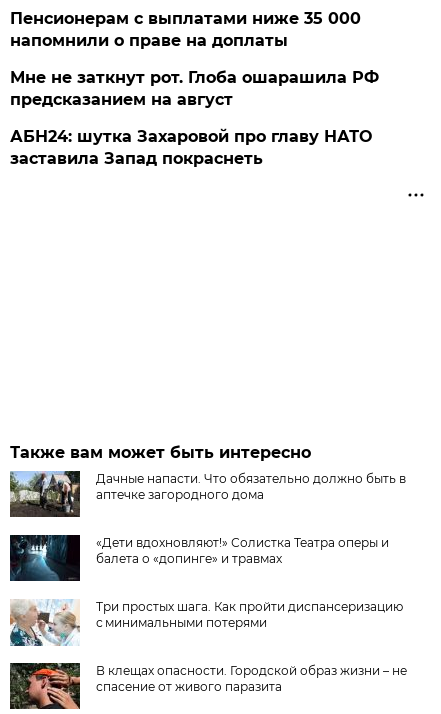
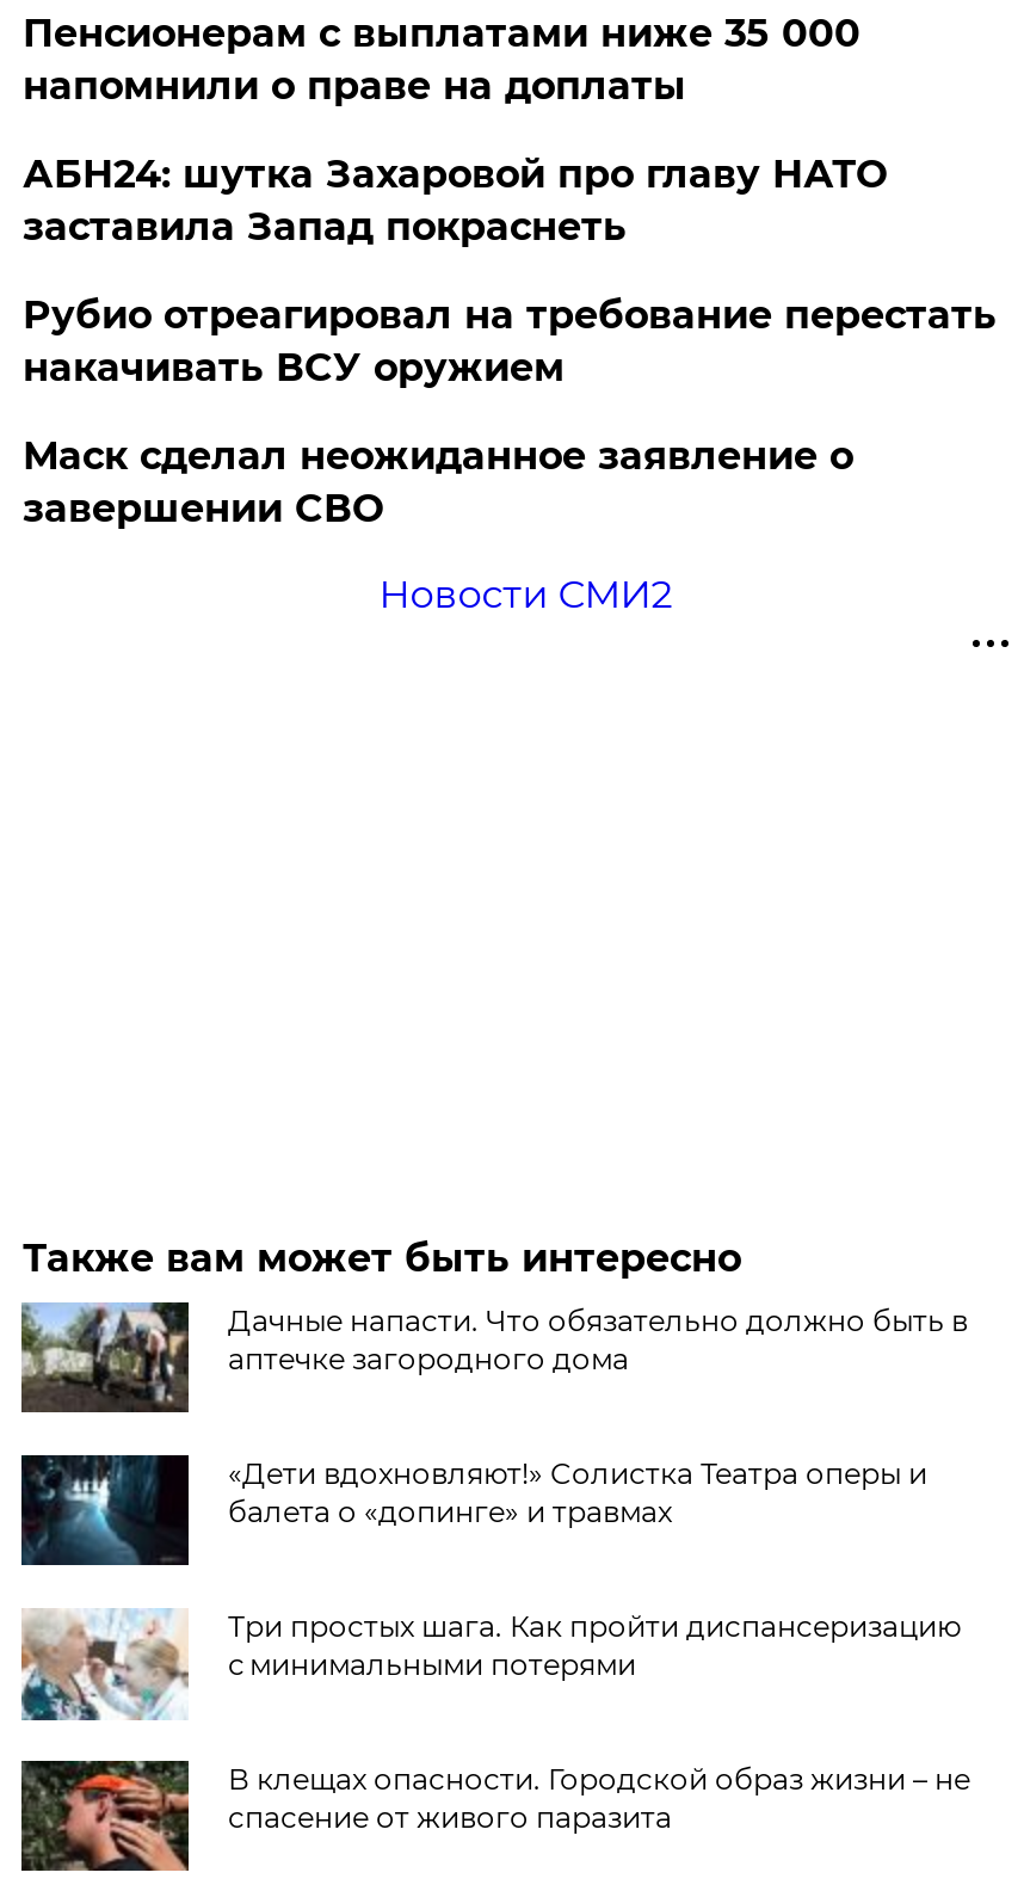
- Мне не заткнут рот. Глоба ошарашила РФ
- предсказанием на август

moved up: АБН24: шутка Захаровой про главу НАТО | заставила Запад покраснеть

+ Рубио отреагировал на требование перестать
+ накачивать ВСУ оружием
+ Маск сделал неожиданное заявление о
+ завершении СВО
+ Новости СМИ2
